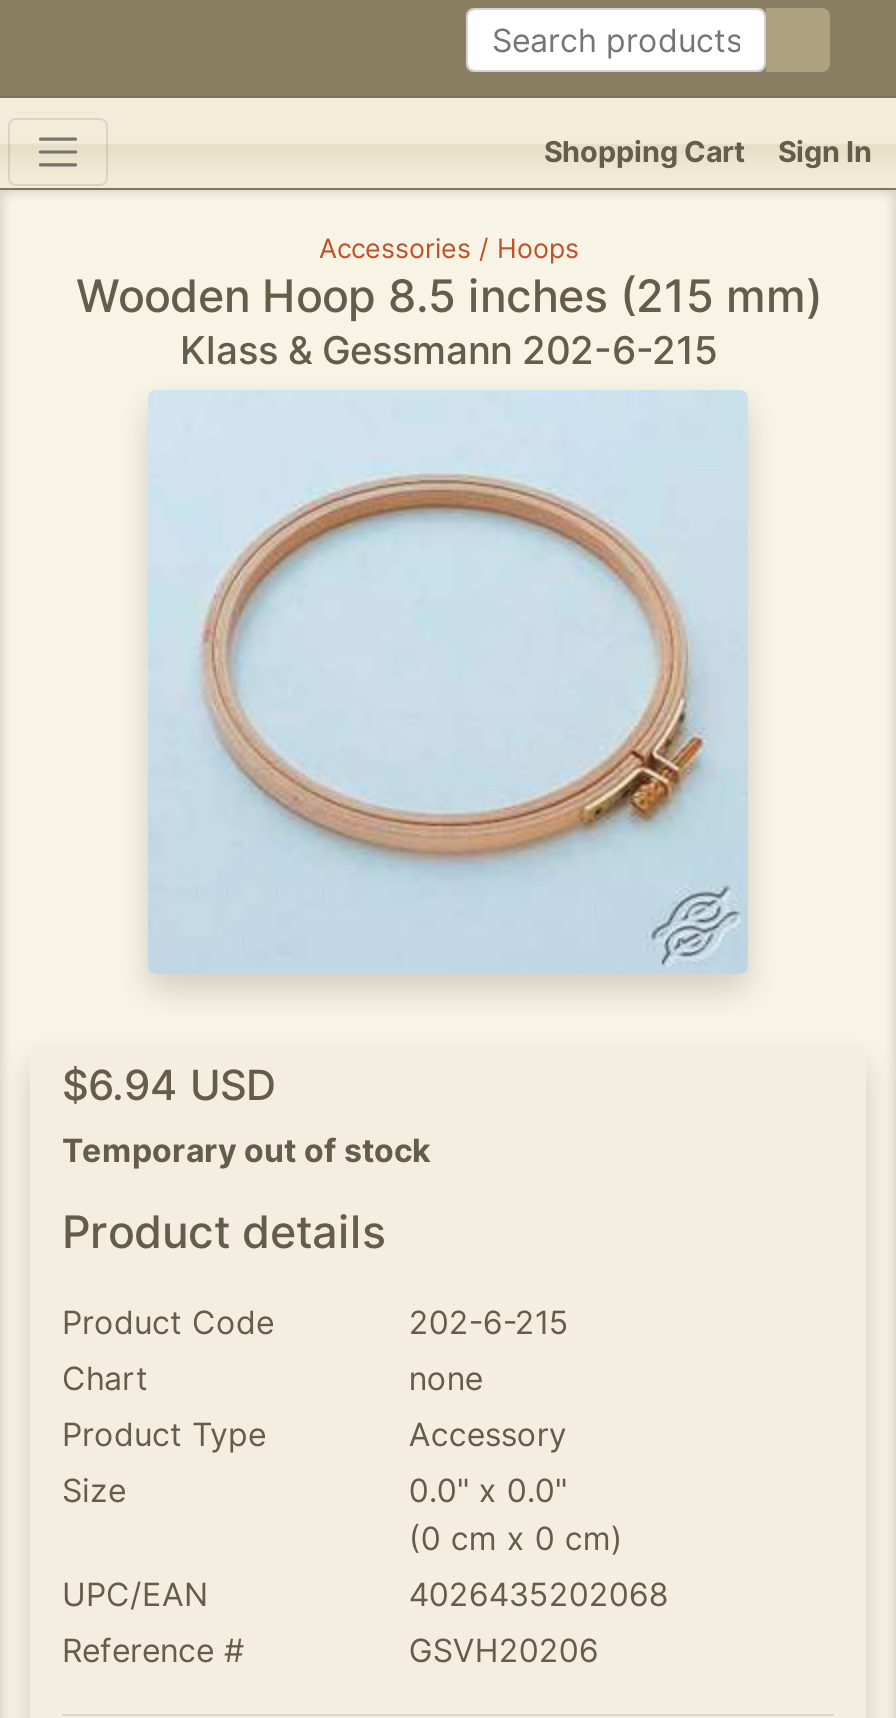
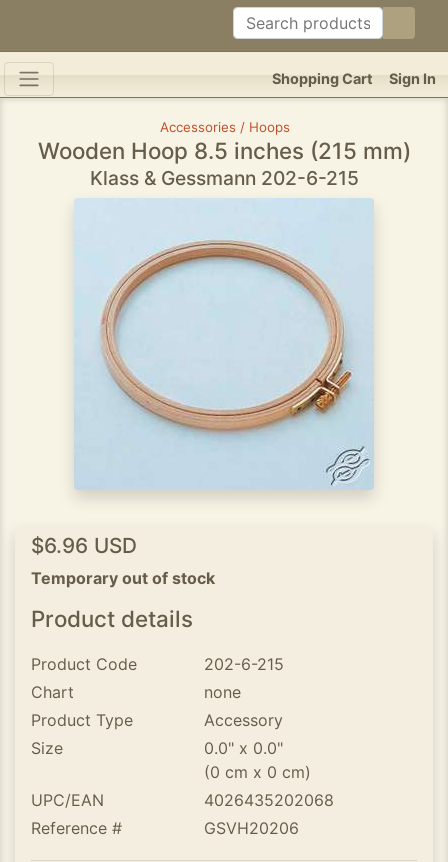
- $6.94 USD
+ $6.96 USD
